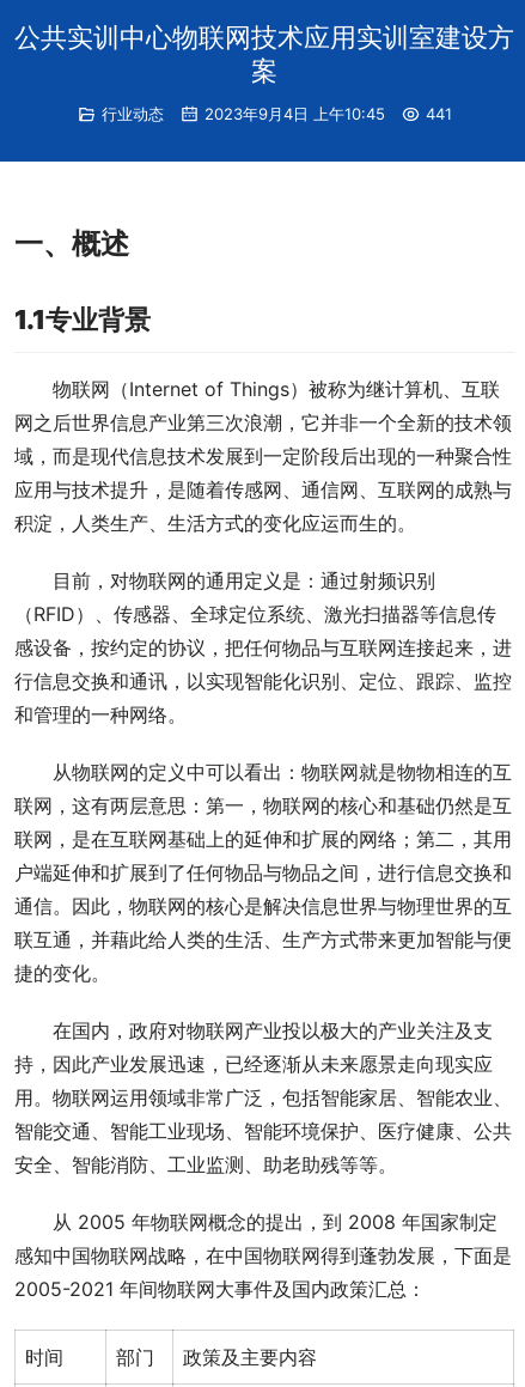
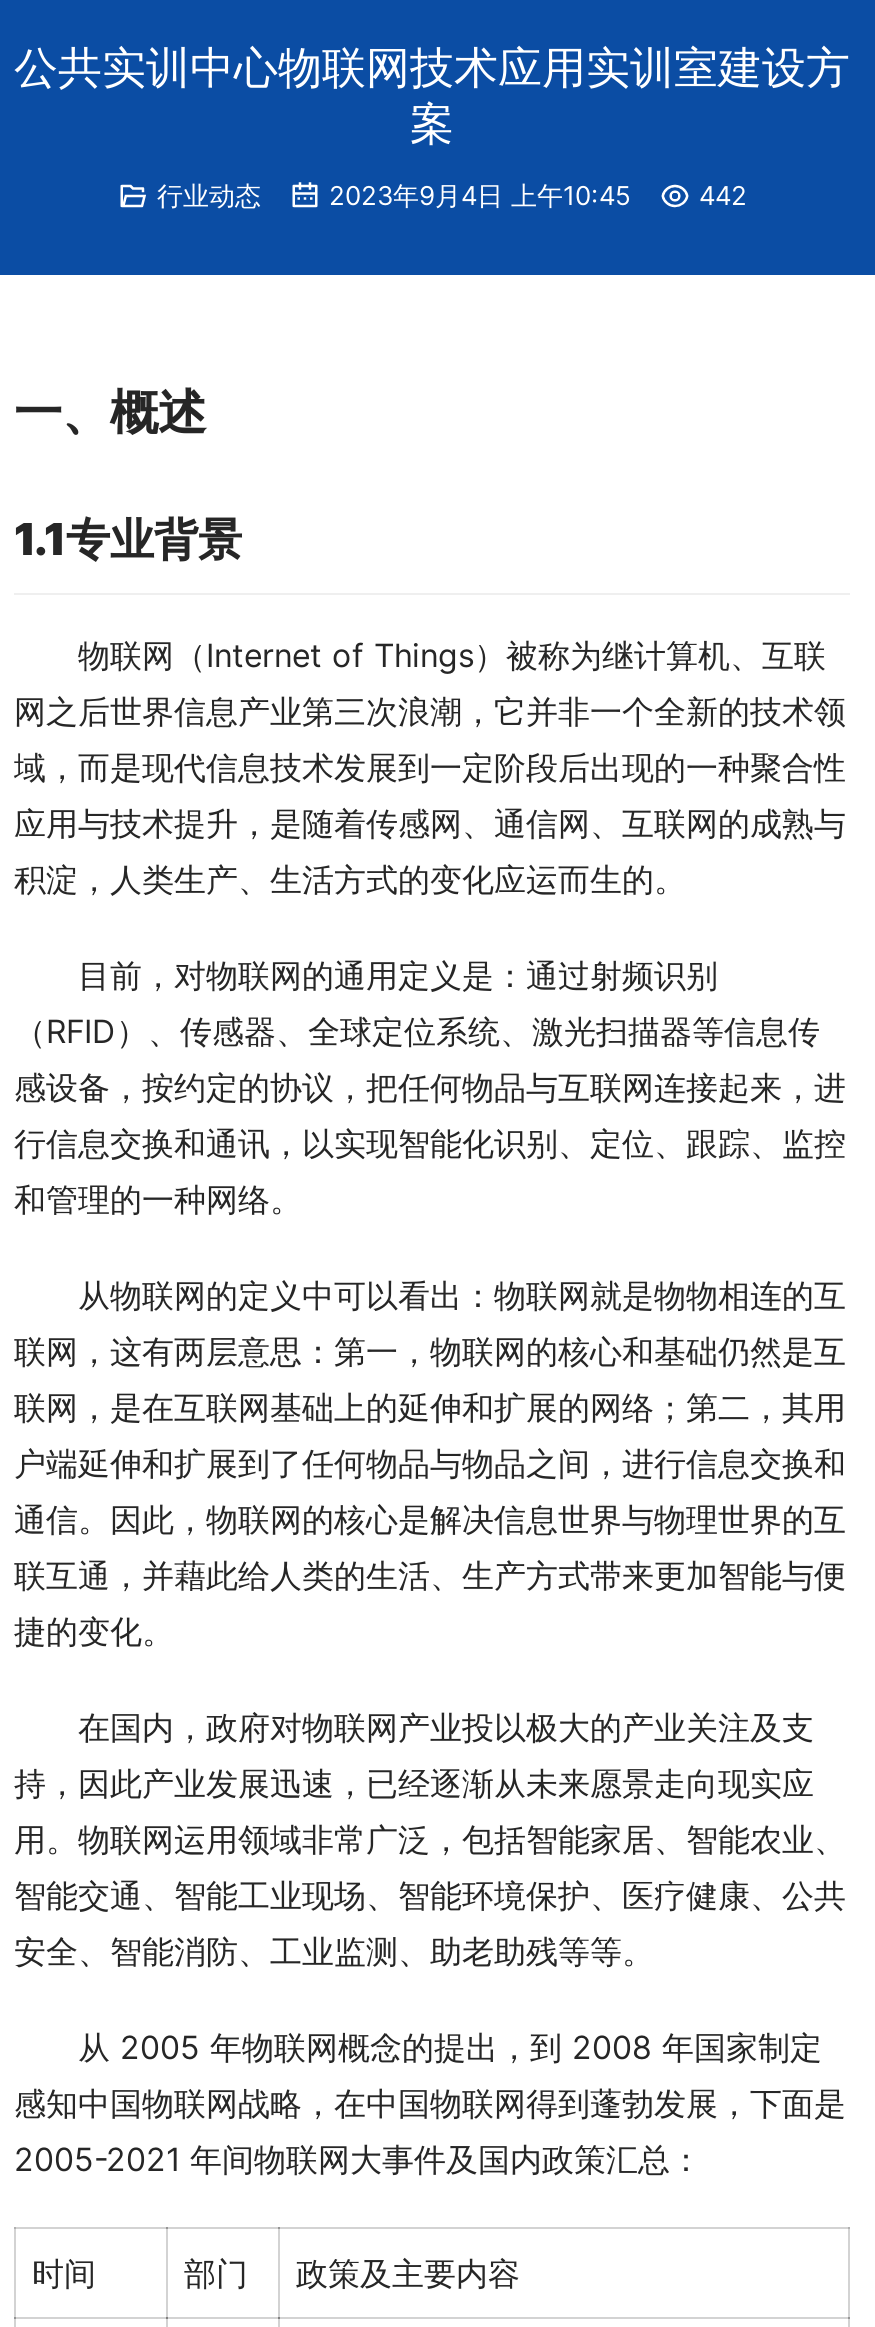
- 行业动态 2023年9月4日 上午10:45 441
+ 行业动态 2023年9月4日 上午10:45 442
